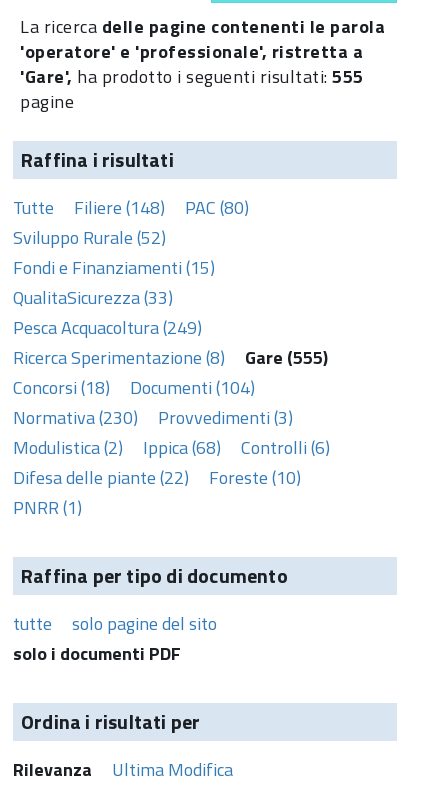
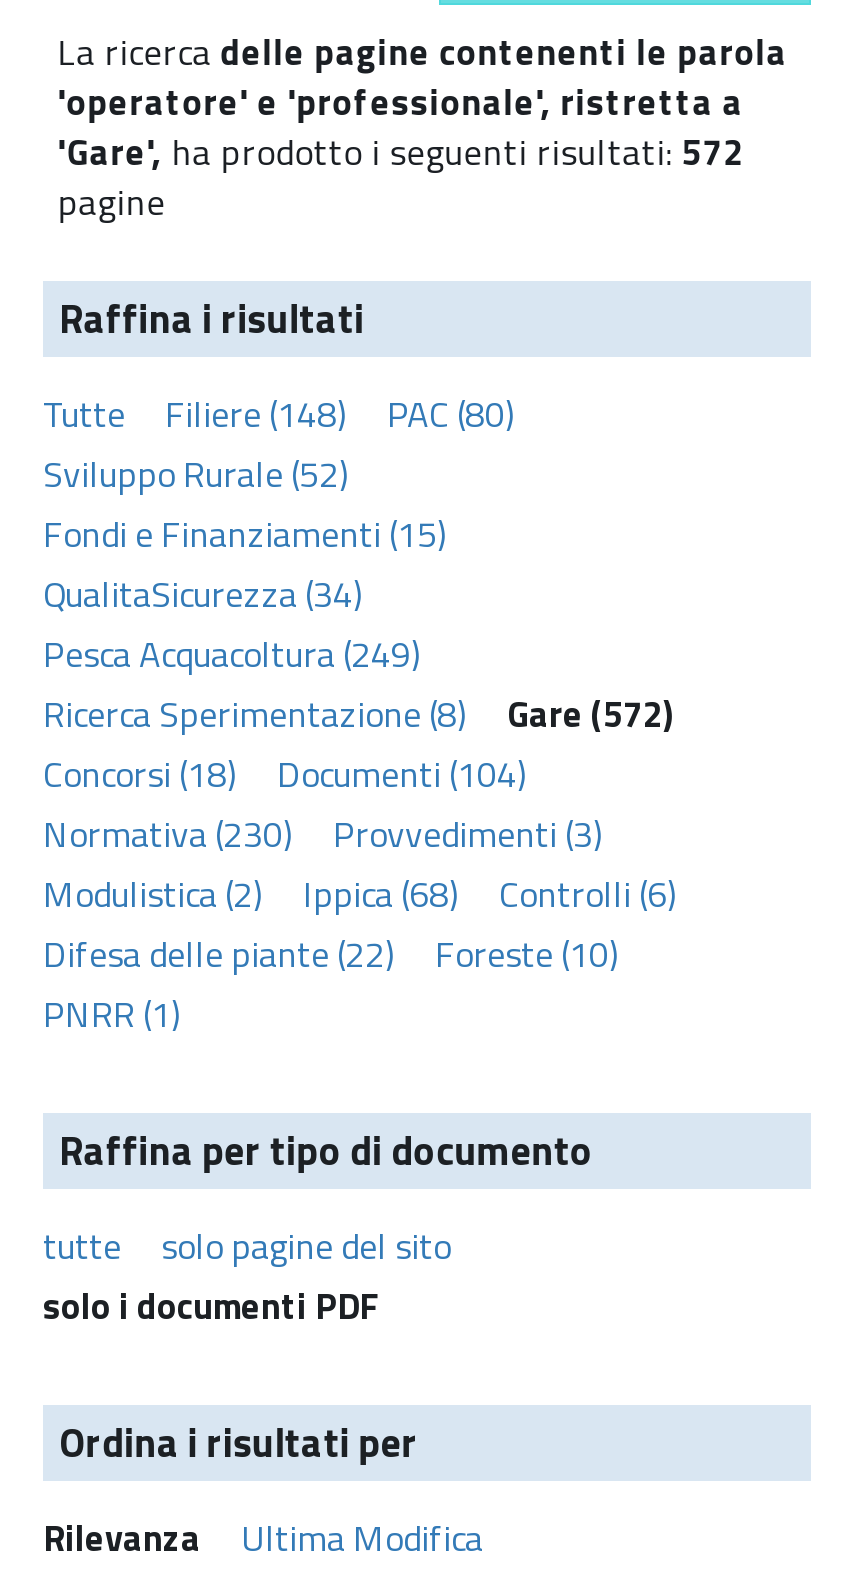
- 'Gare', ha prodotto i seguenti risultati: 555
+ 'Gare', ha prodotto i seguenti risultati: 572

- QualitaSicurezza (33)
+ QualitaSicurezza (34)

- Ricerca Sperimentazione (8) Gare (555)
+ Ricerca Sperimentazione (8) Gare (572)
